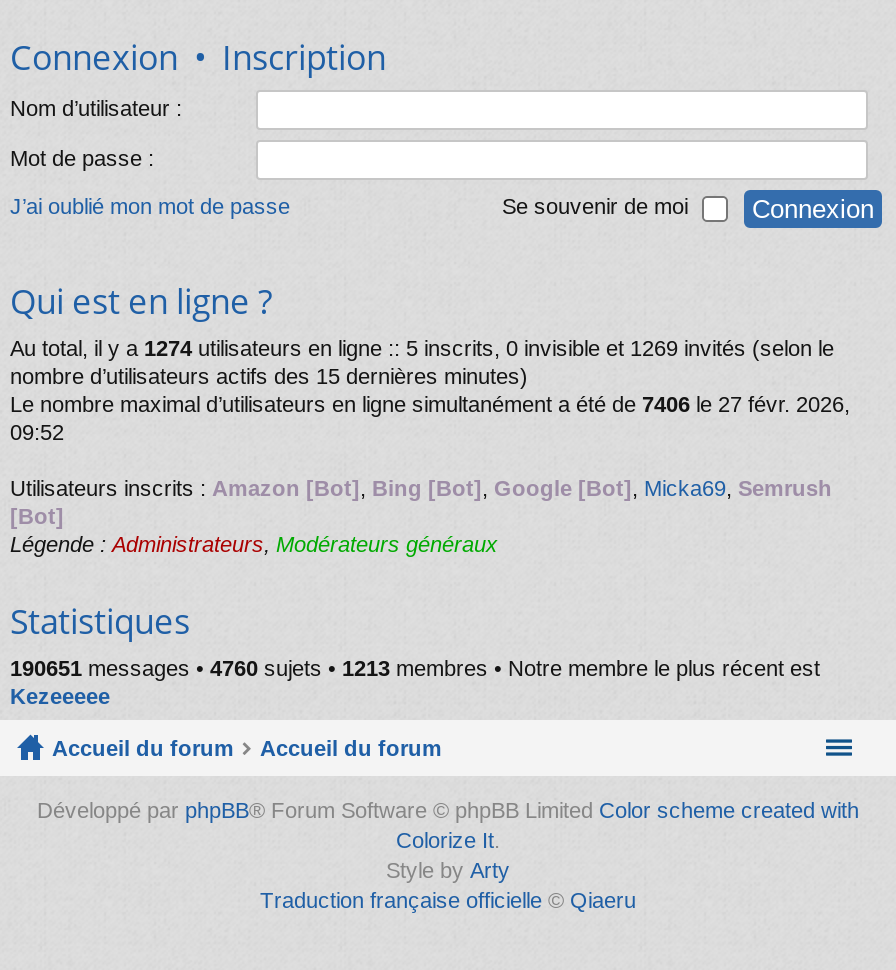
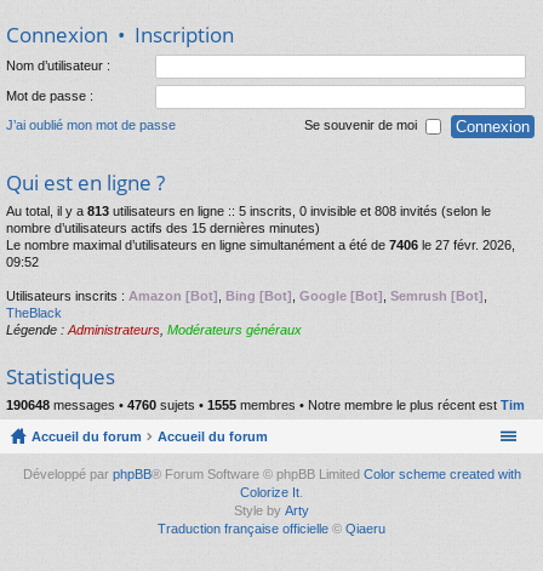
- Au total, il y a 1274 utilisateurs en ligne :: 5 inscrits, 0 invisible et 1269 invités (selon le
+ Au total, il y a 813 utilisateurs en ligne :: 5 inscrits, 0 invisible et 808 invités (selon le

- Utilisateurs inscrits : Amazon [Bot], Bing [Bot], Google [Bot], Micka69, Semrush
- [Bot]
+ Utilisateurs inscrits : Amazon [Bot], Bing [Bot], Google [Bot], Semrush [Bot],
+ TheBlack

- 190651 messages • 4760 sujets • 1213 membres • Notre membre le plus récent est
- Kezeeeee
+ 190648 messages • 4760 sujets • 1555 membres • Notre membre le plus récent est Tim
